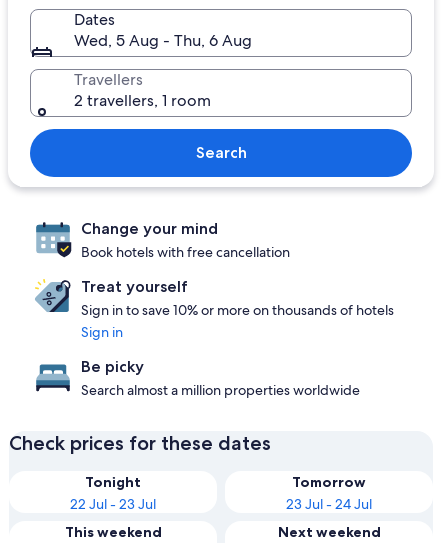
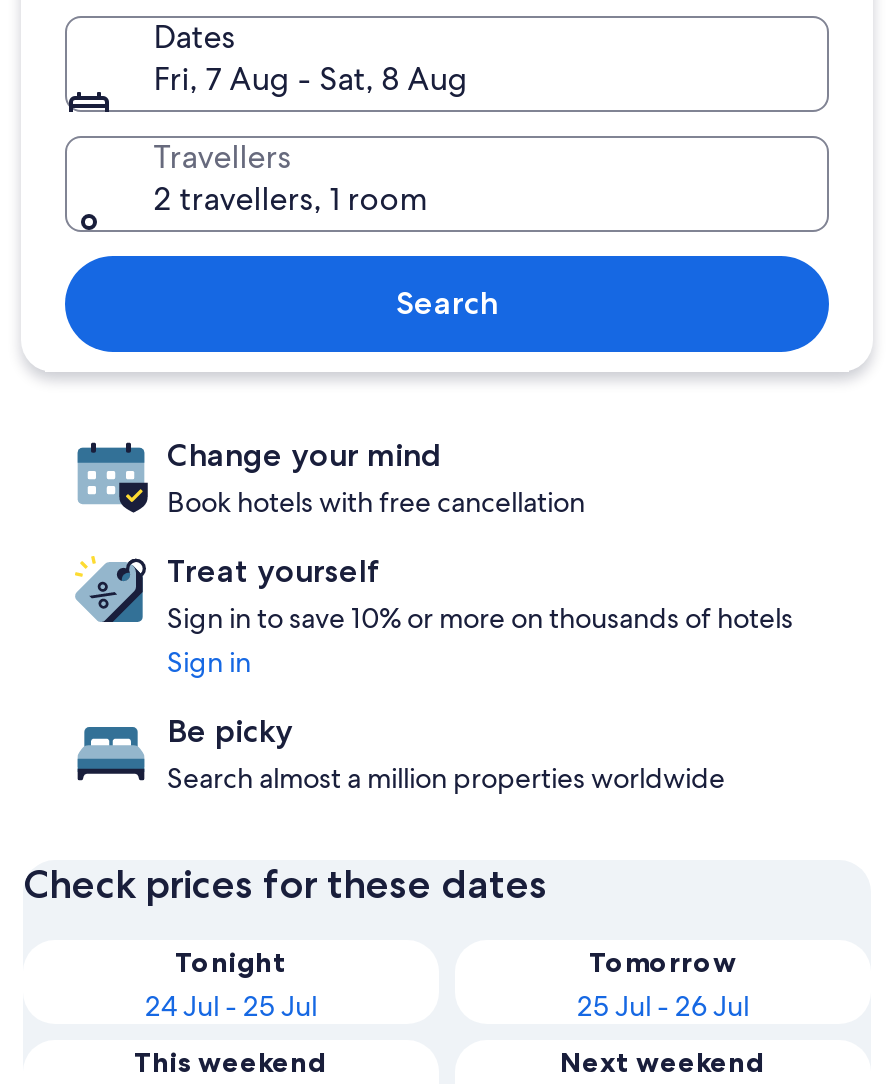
- Wed, 5 Aug - Thu, 6 Aug
+ Fri, 7 Aug - Sat, 8 Aug

- 22 Jul - 23 Jul
+ 24 Jul - 25 Jul

- 23 Jul - 24 Jul
+ 25 Jul - 26 Jul
